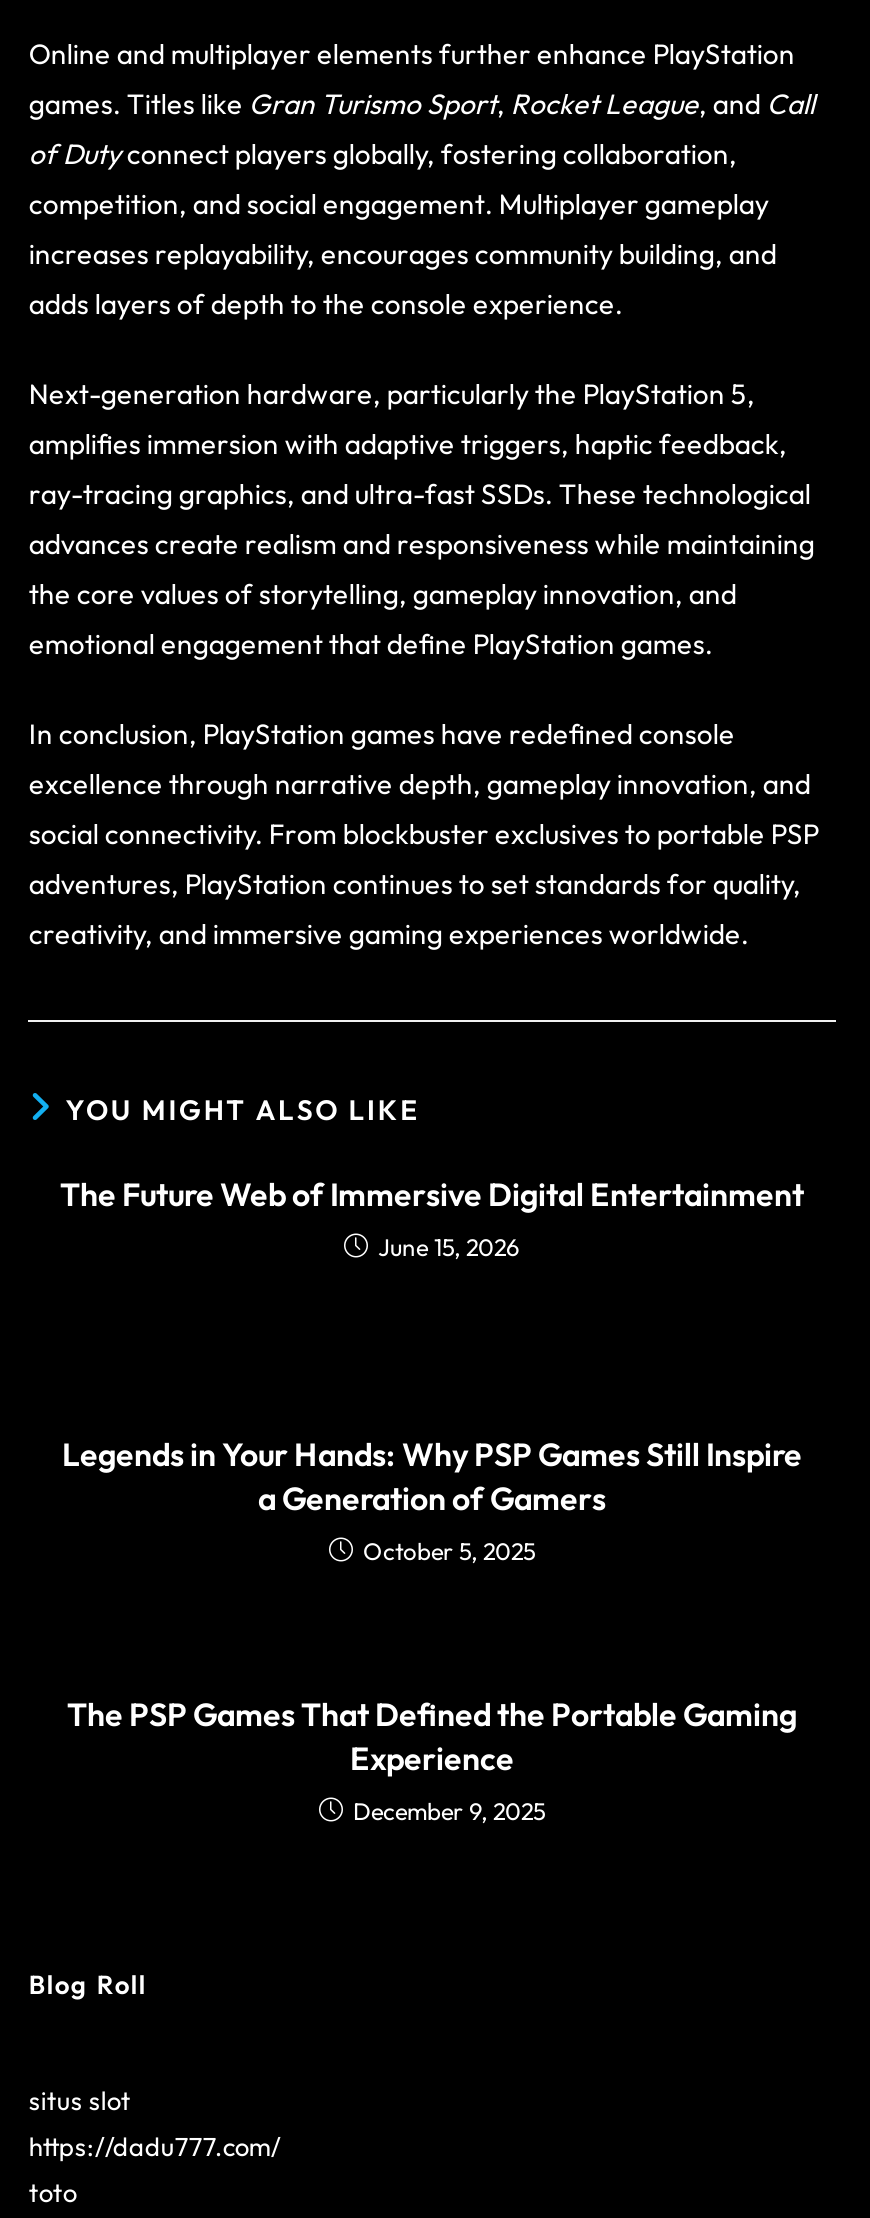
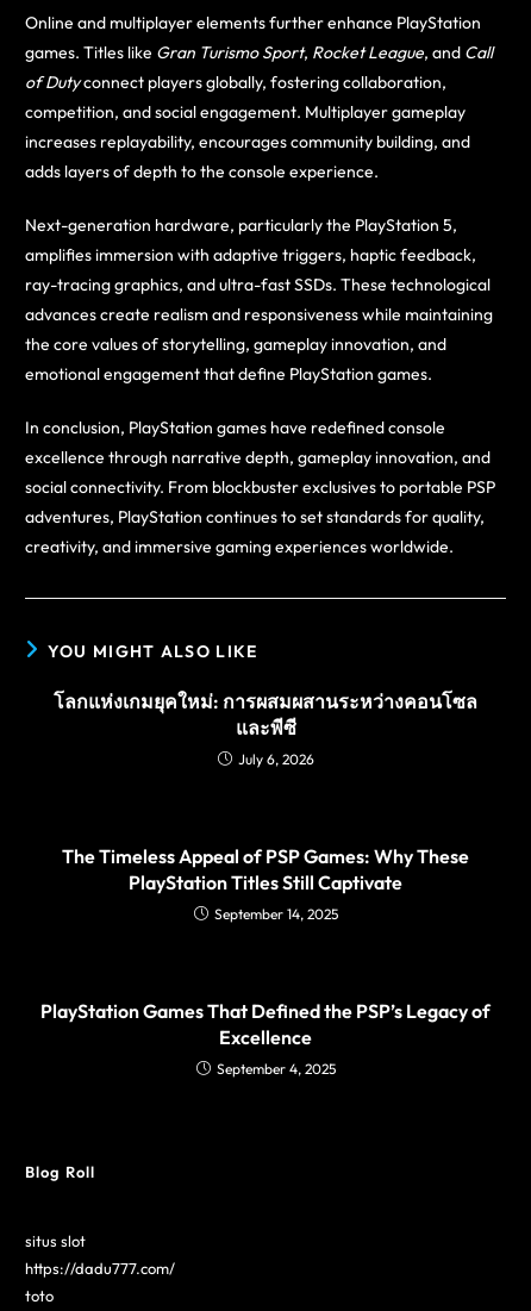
- The Future Web of Immersive Digital Entertainment
- June 15, 2026
+ โลกแห่งเกมยุคใหม่: การผสมผสานระหว่างคอนโซล
+ และพีซี
+ July 6, 2026

- Legends in Your Hands: Why PSP Games Still Inspire
- a Generation of Gamers
- October 5, 2025
+ The Timeless Appeal of PSP Games: Why These
+ PlayStation Titles Still Captivate
+ September 14, 2025

- The PSP Games That Defined the Portable Gaming
- Experience
- December 9, 2025
+ PlayStation Games That Defined the PSP’s Legacy of
+ Excellence
+ September 4, 2025
